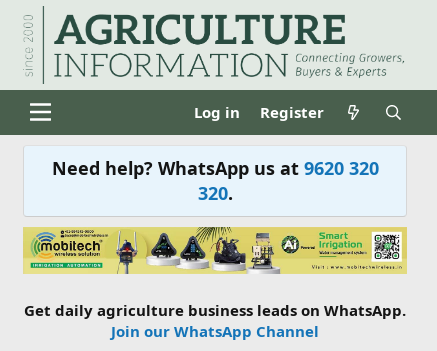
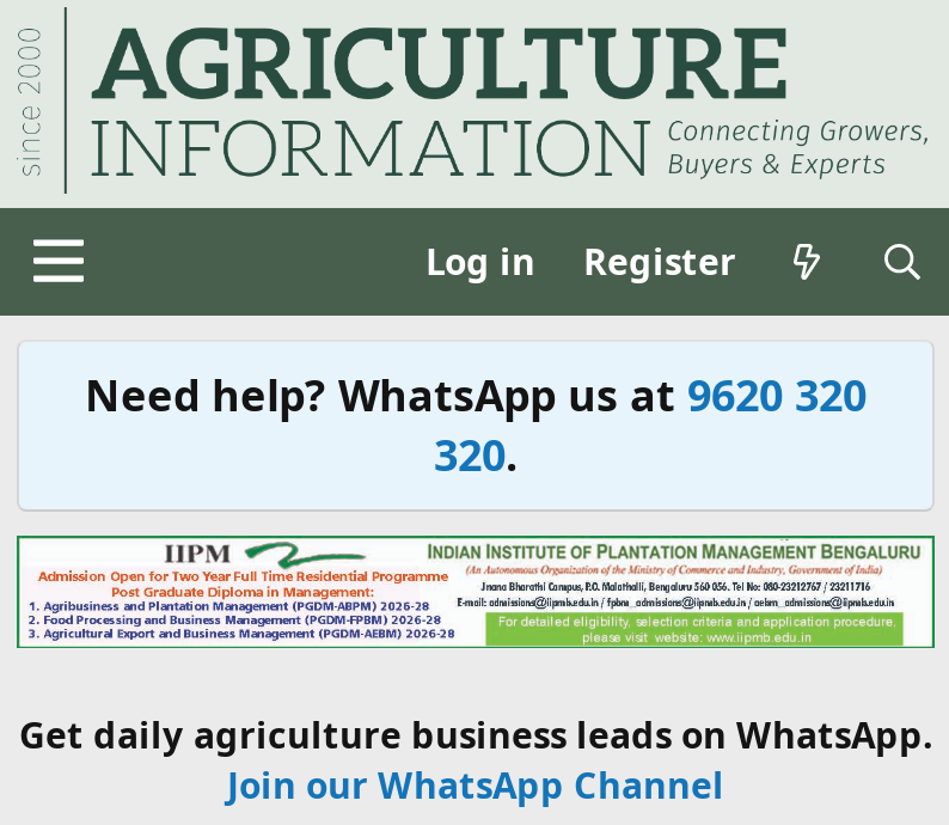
- [image]
+ [image]
